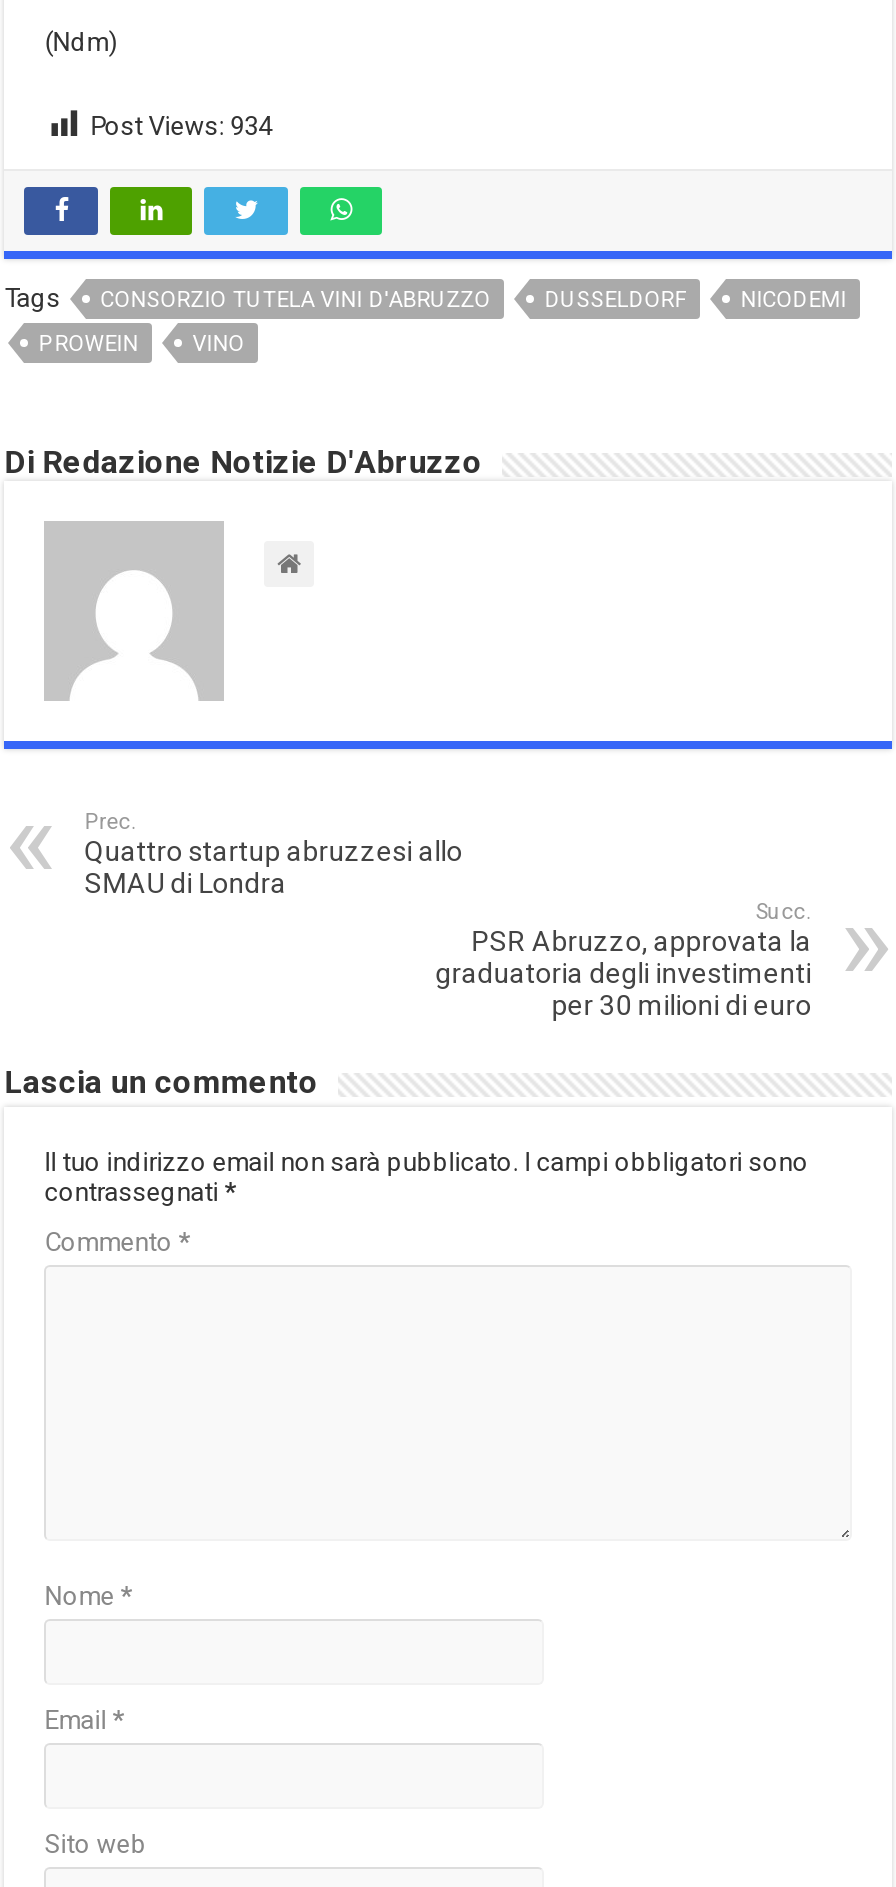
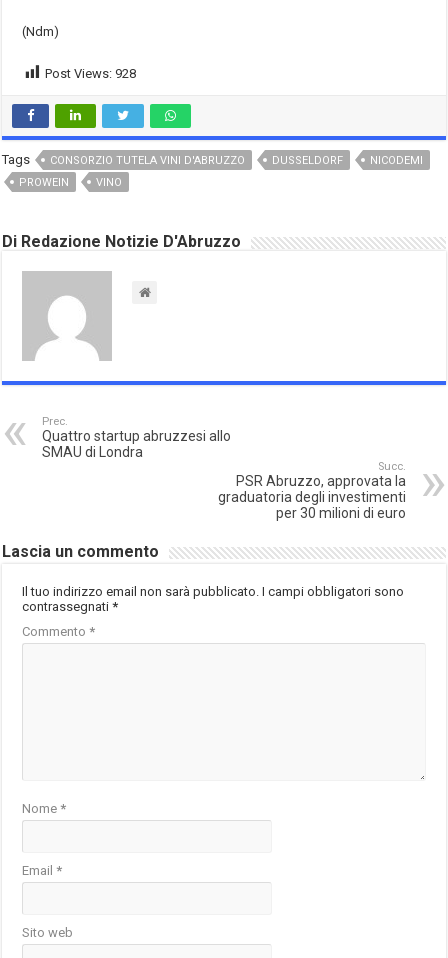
- Post Views: 934
+ Post Views: 928
